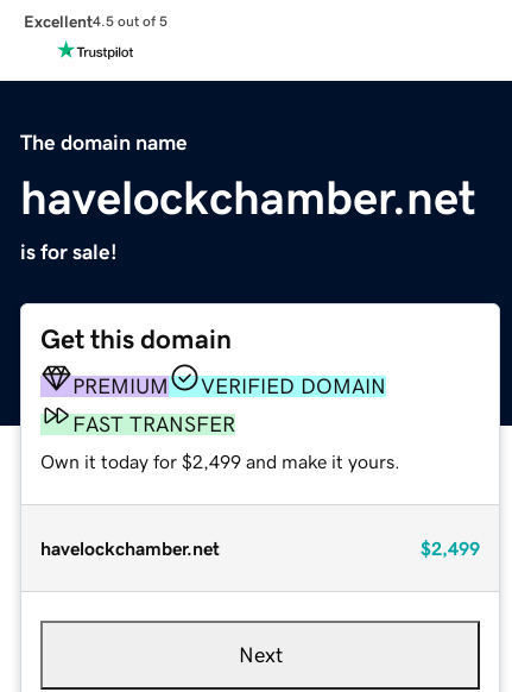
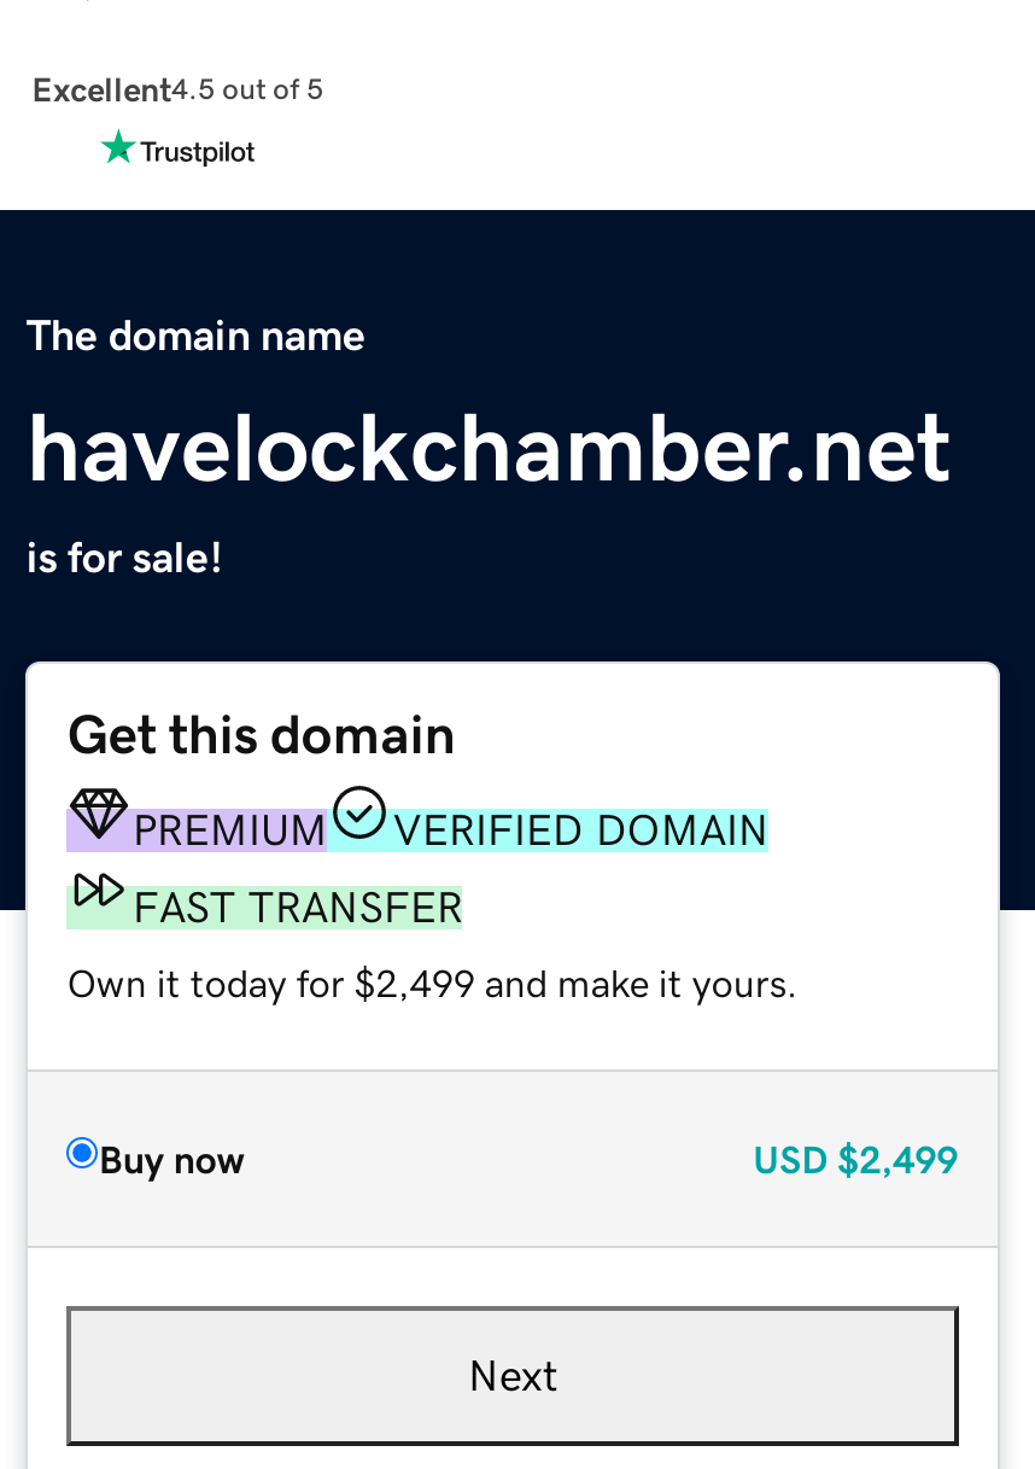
- havelockchamber.net
- $2,499
+ Buy now
+ USD $2,499
